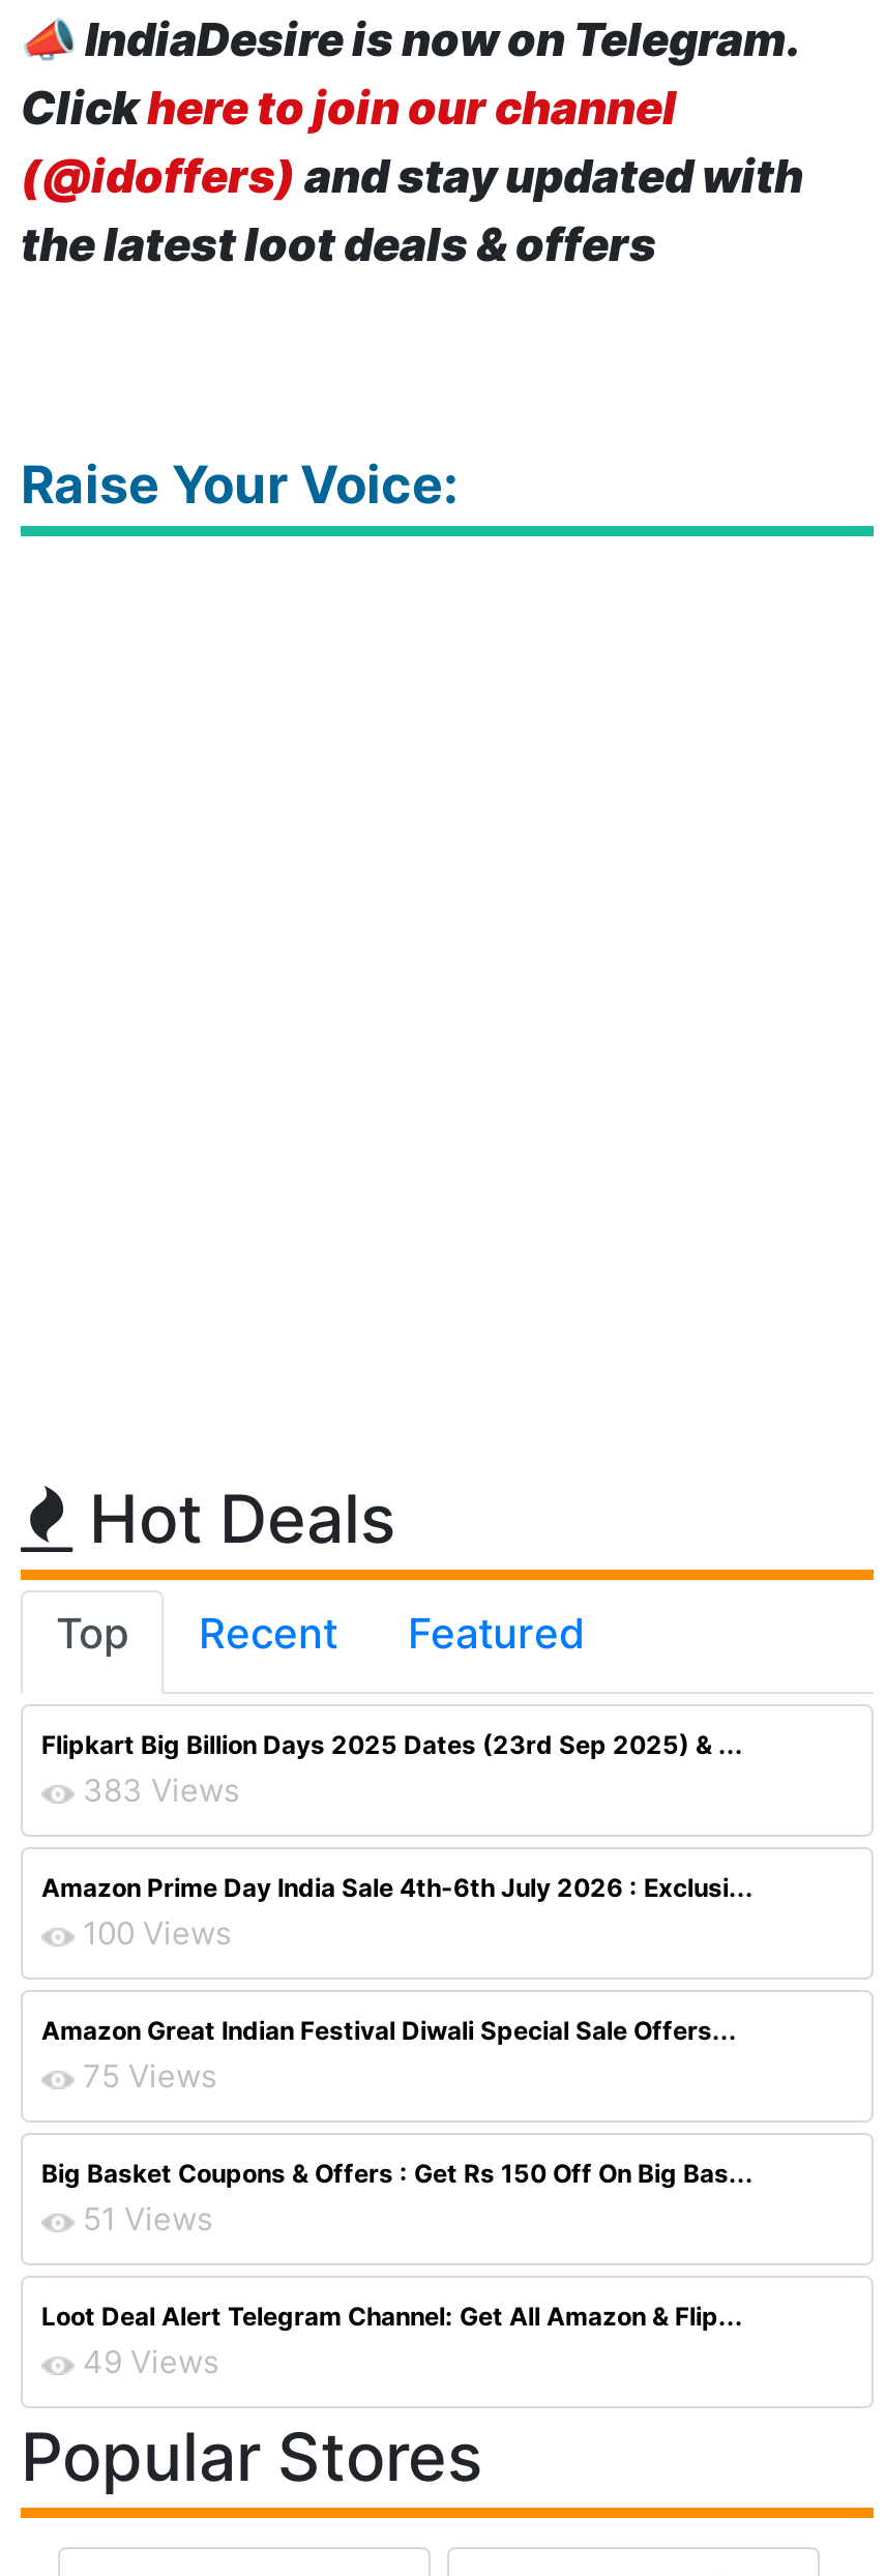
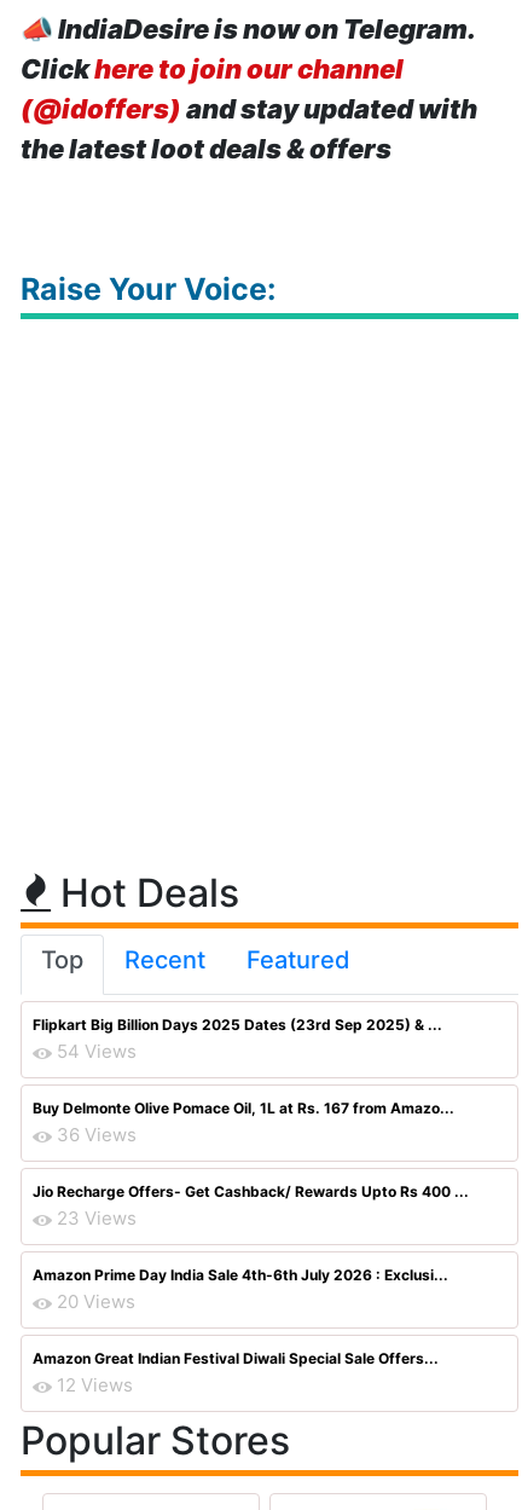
- 383 Views
+ 54 Views
+ Buy Delmonte Olive Pomace Oil, 1L at Rs. 167 from Amazo...
+ 36 Views
+ Jio Recharge Offers- Get Cashback/ Rewards Upto Rs 400 ...
+ 23 Views

moved down: Amazon Prime Day India Sale 4th-6th July 2026 : Exclusi...

- 100 Views
+ 20 Views

moved down: Amazon Great Indian Festival Diwali Special Sale Offers...

- 75 Views
- Big Basket Coupons & Offers : Get Rs 150 Off On Big Bas...
- 51 Views
- Loot Deal Alert Telegram Channel: Get All Amazon & Flip...
- 49 Views
+ 12 Views
